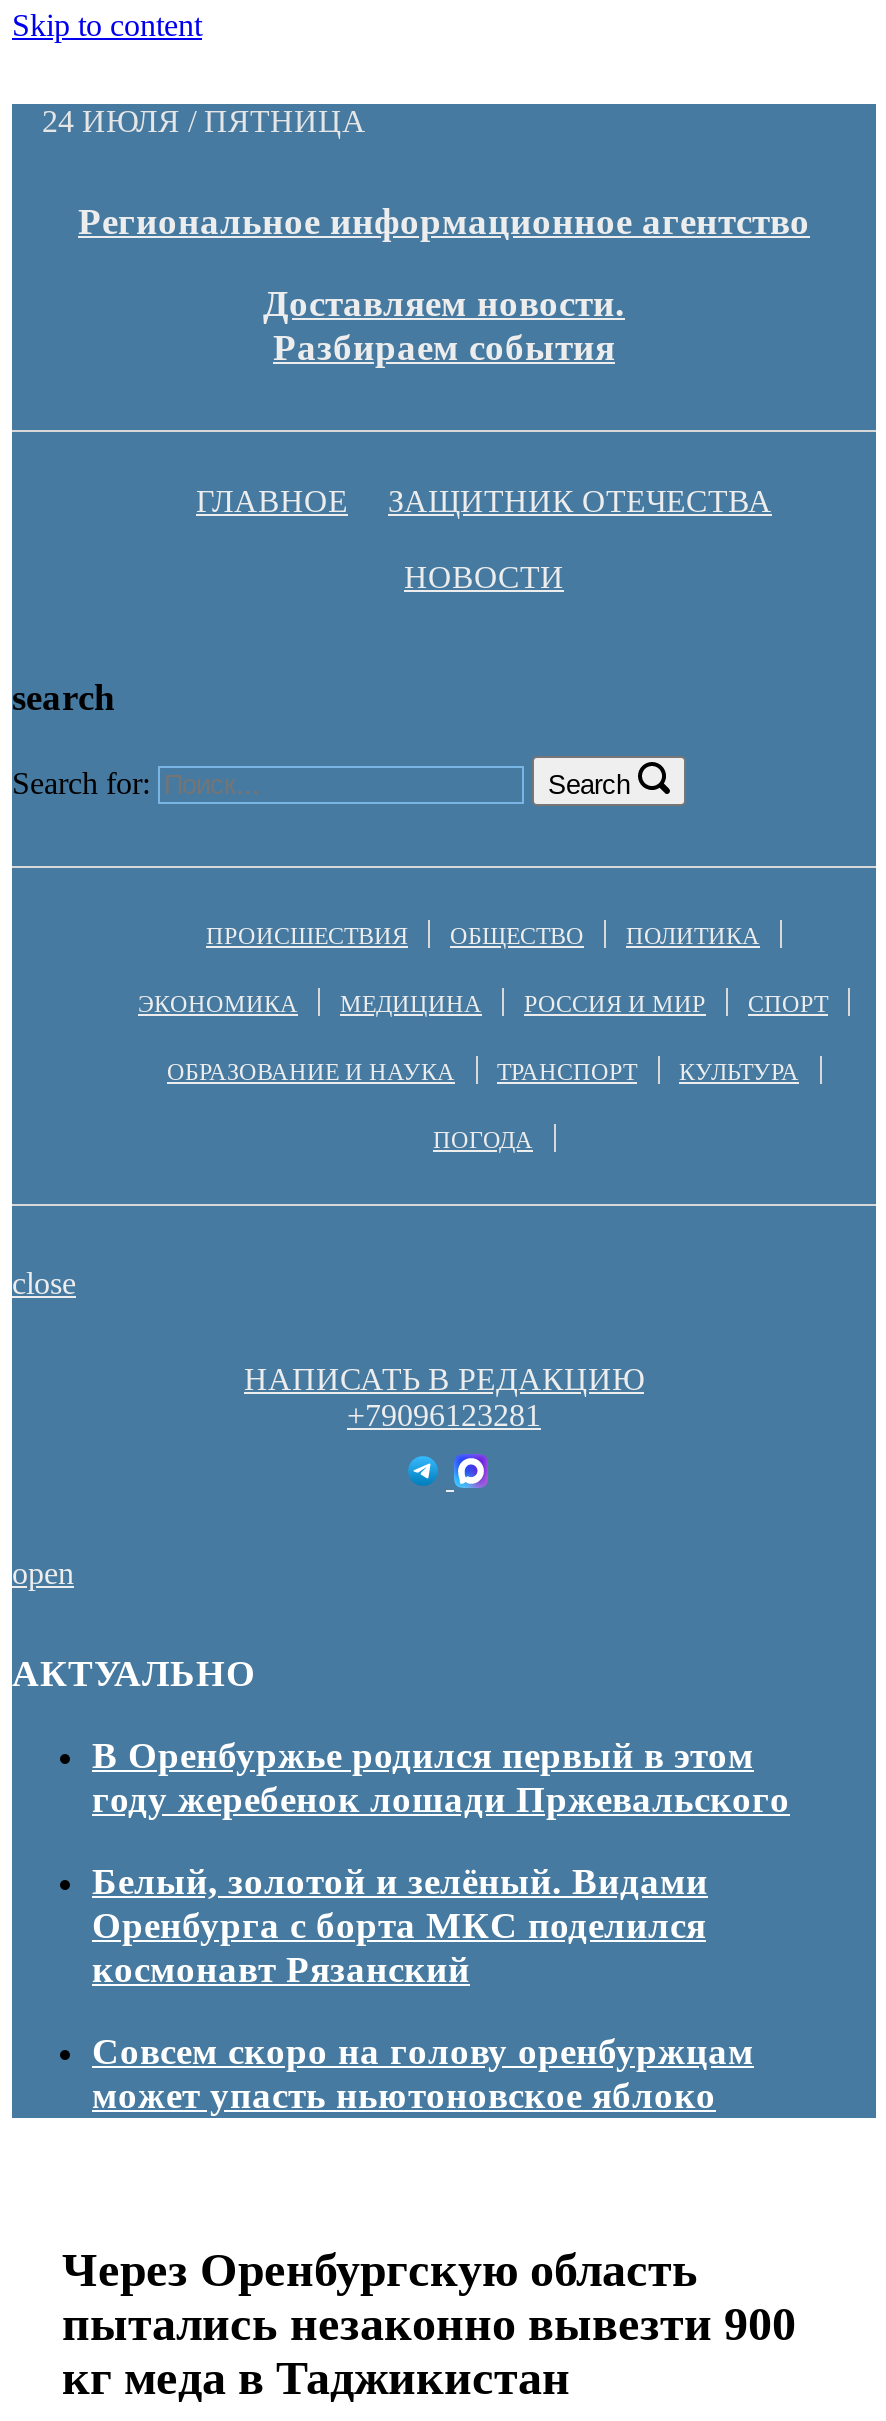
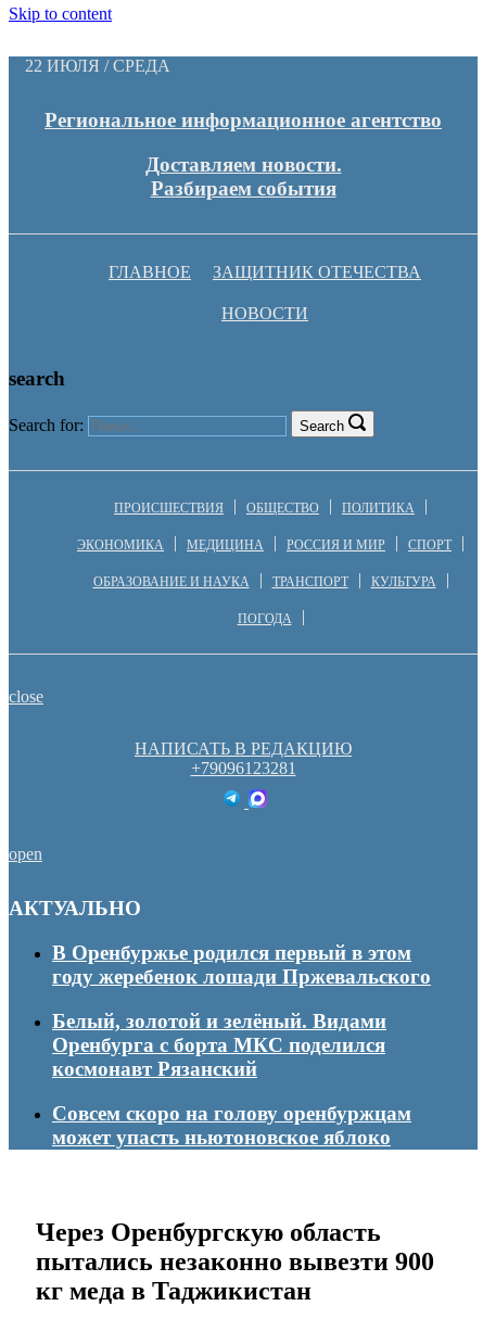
- 24 ИЮЛЯ / ПЯТНИЦА
+ 22 ИЮЛЯ / СРЕДА
